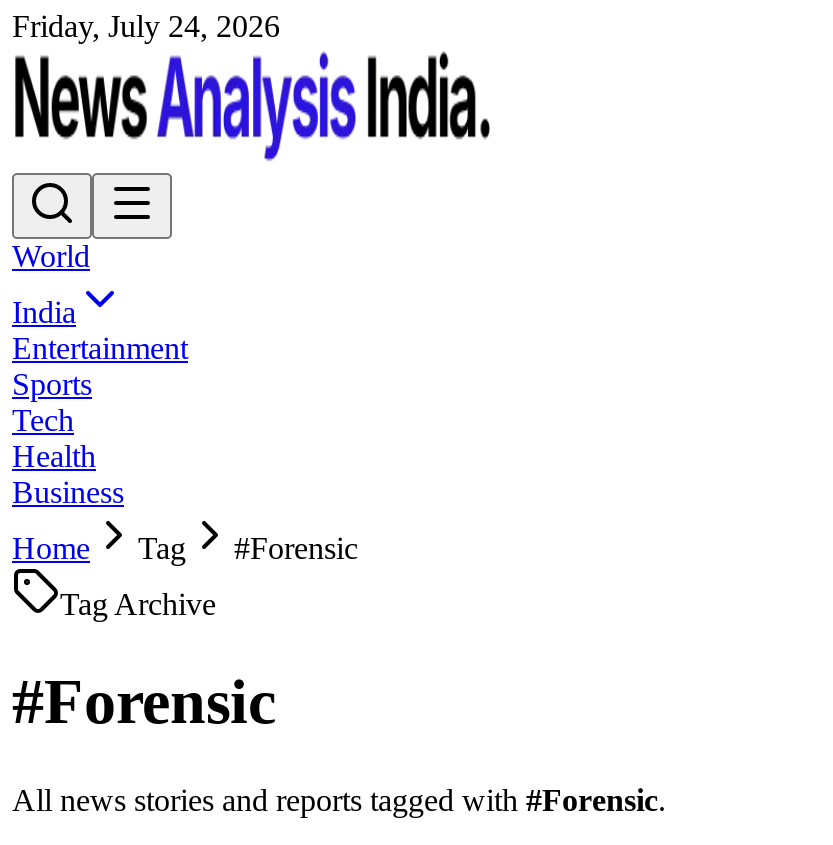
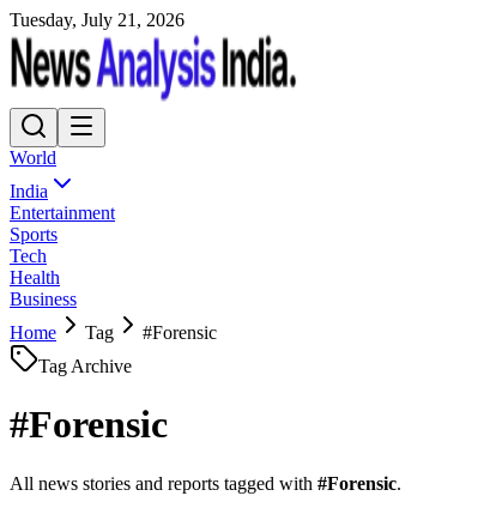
- Friday, July 24, 2026
+ Tuesday, July 21, 2026
